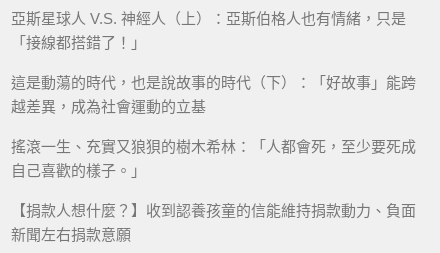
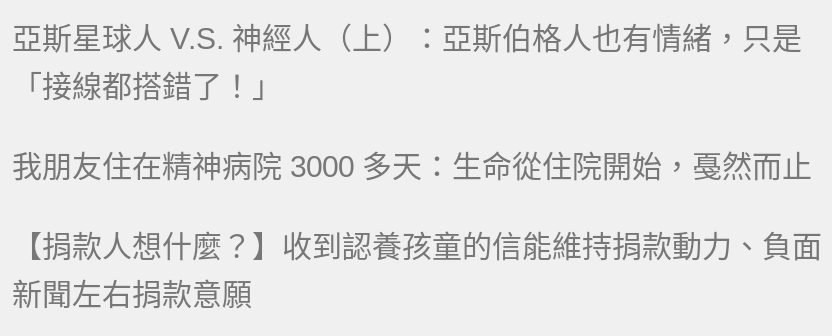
- 這是動蕩的時代，也是說故事的時代（下）：「好故事」能跨
- 越差異，成為社會運動的立基
- 搖滾一生、充實又狼狽的樹木希林：「人都會死，至少要死成
- 自己喜歡的樣子。」
+ 我朋友住在精神病院 3000 多天：生命從住院開始，戞然而止
